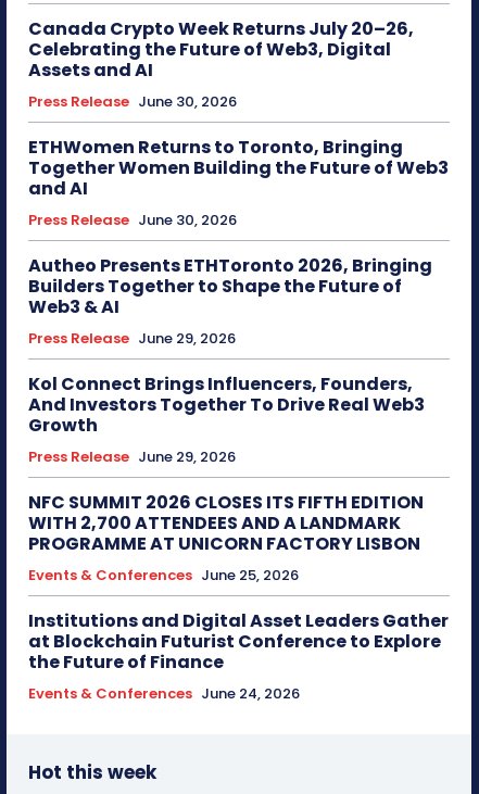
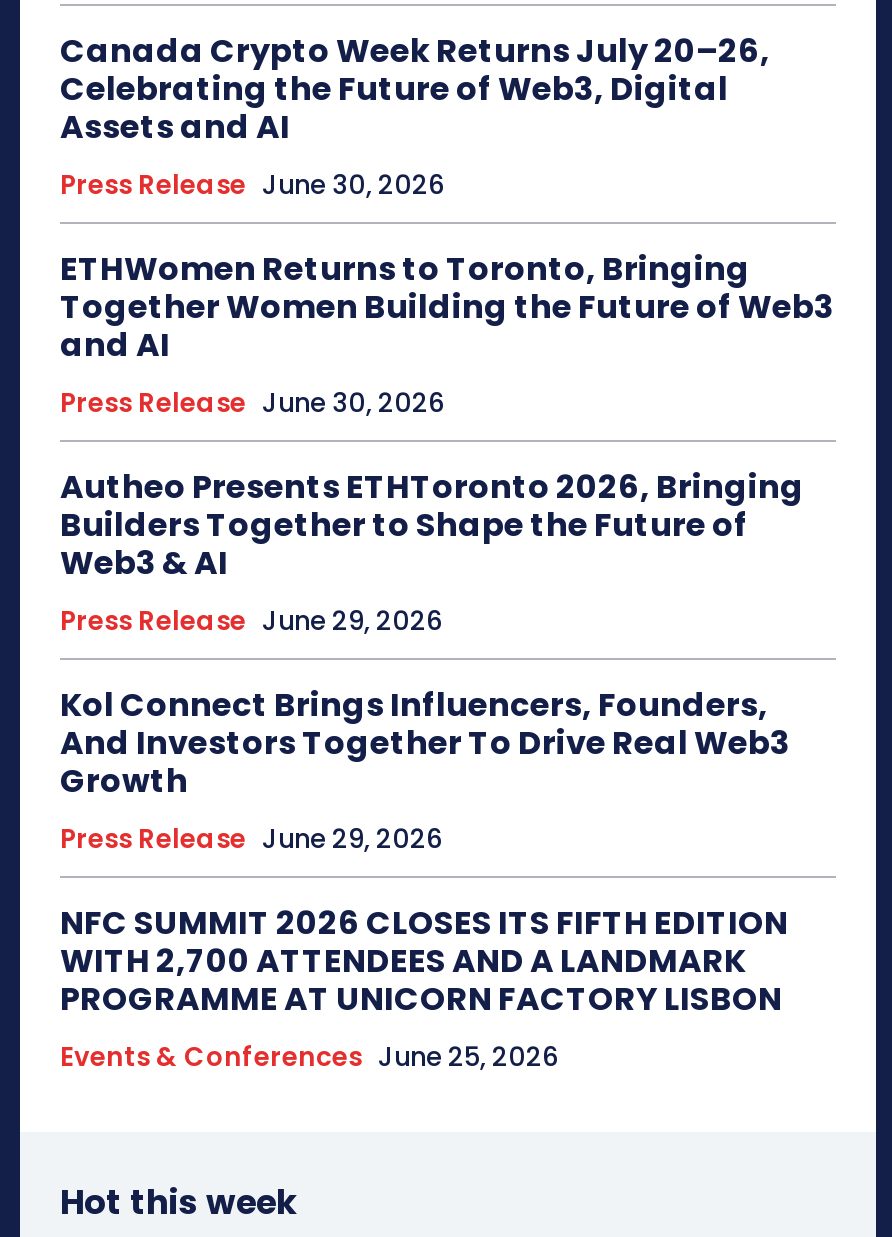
- Institutions and Digital Asset Leaders Gather
- at Blockchain Futurist Conference to Explore
- the Future of Finance
- Events & Conferences June 24, 2026
